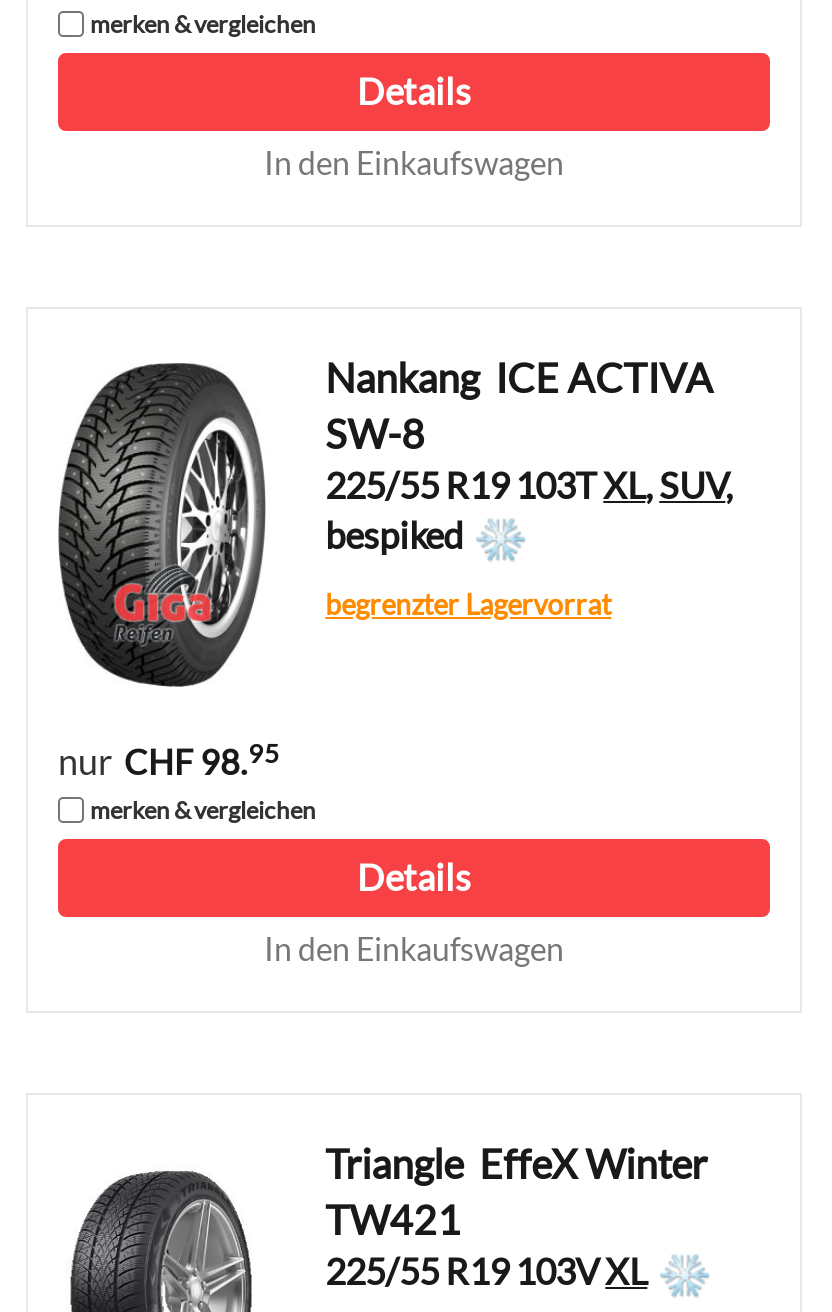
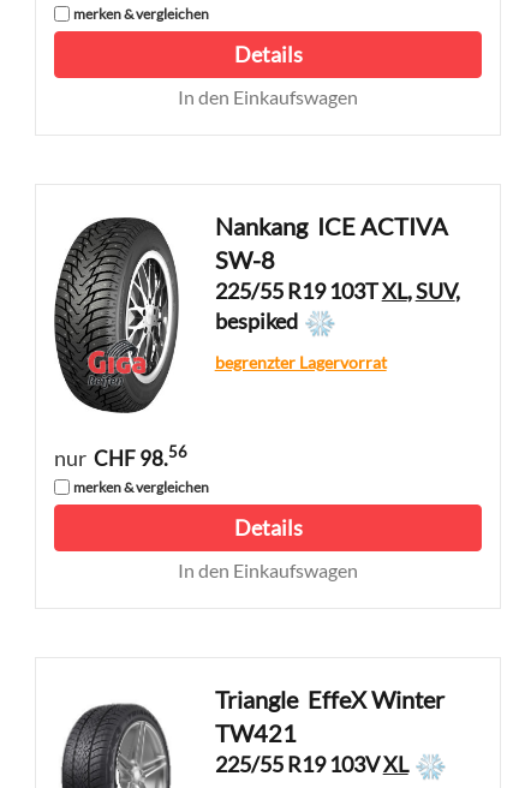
- nur CHF 98.95
+ nur CHF 98.56
